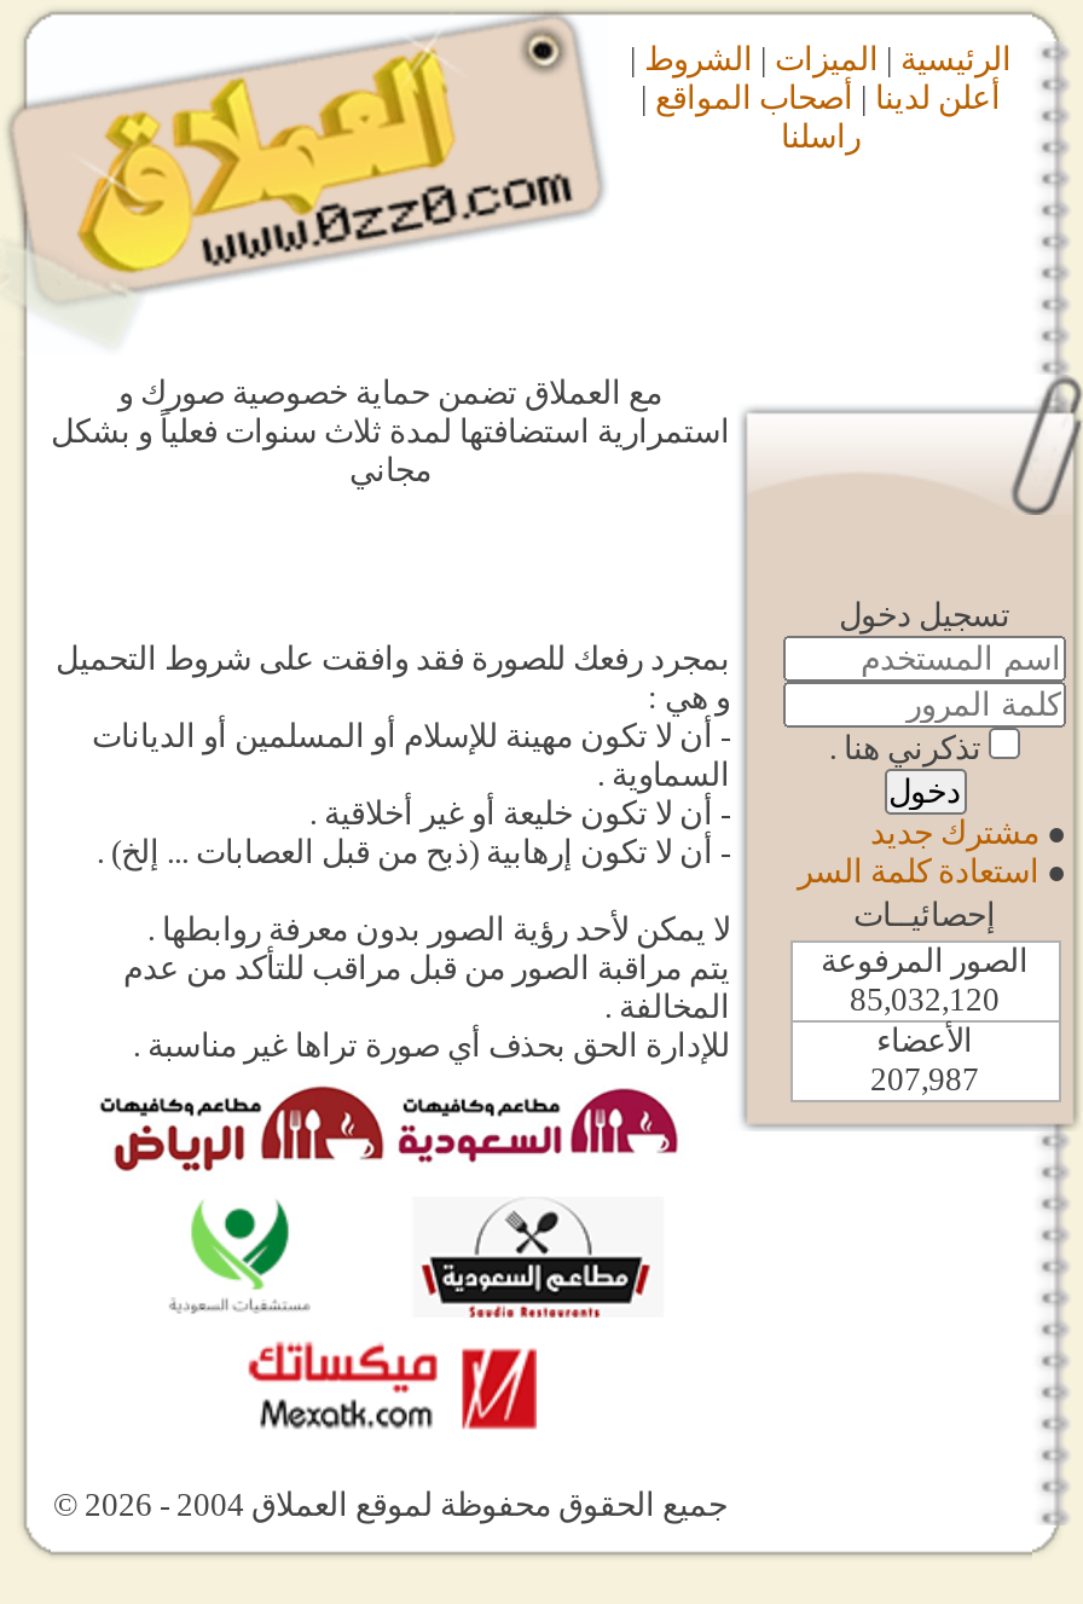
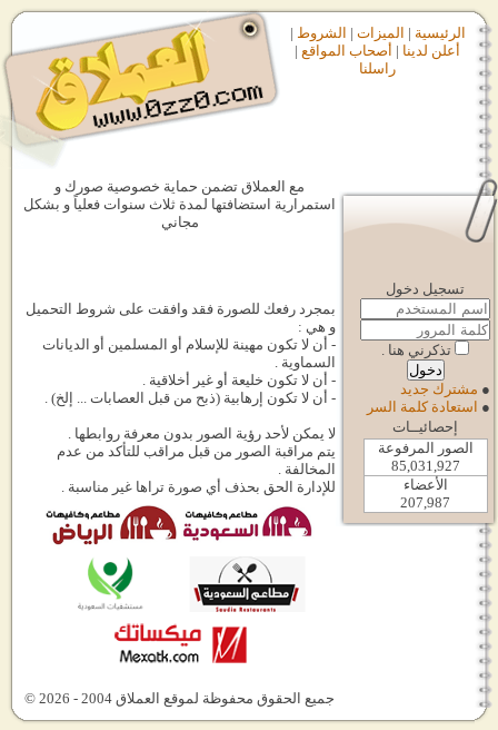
- 85,032,120
+ 85,031,927
